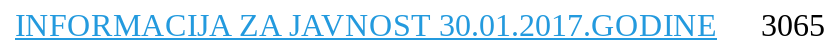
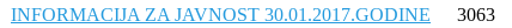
- INFORMACIJA ZA JAVNOST 30.01.2017.GODINE 3065
+ INFORMACIJA ZA JAVNOST 30.01.2017.GODINE 3063
